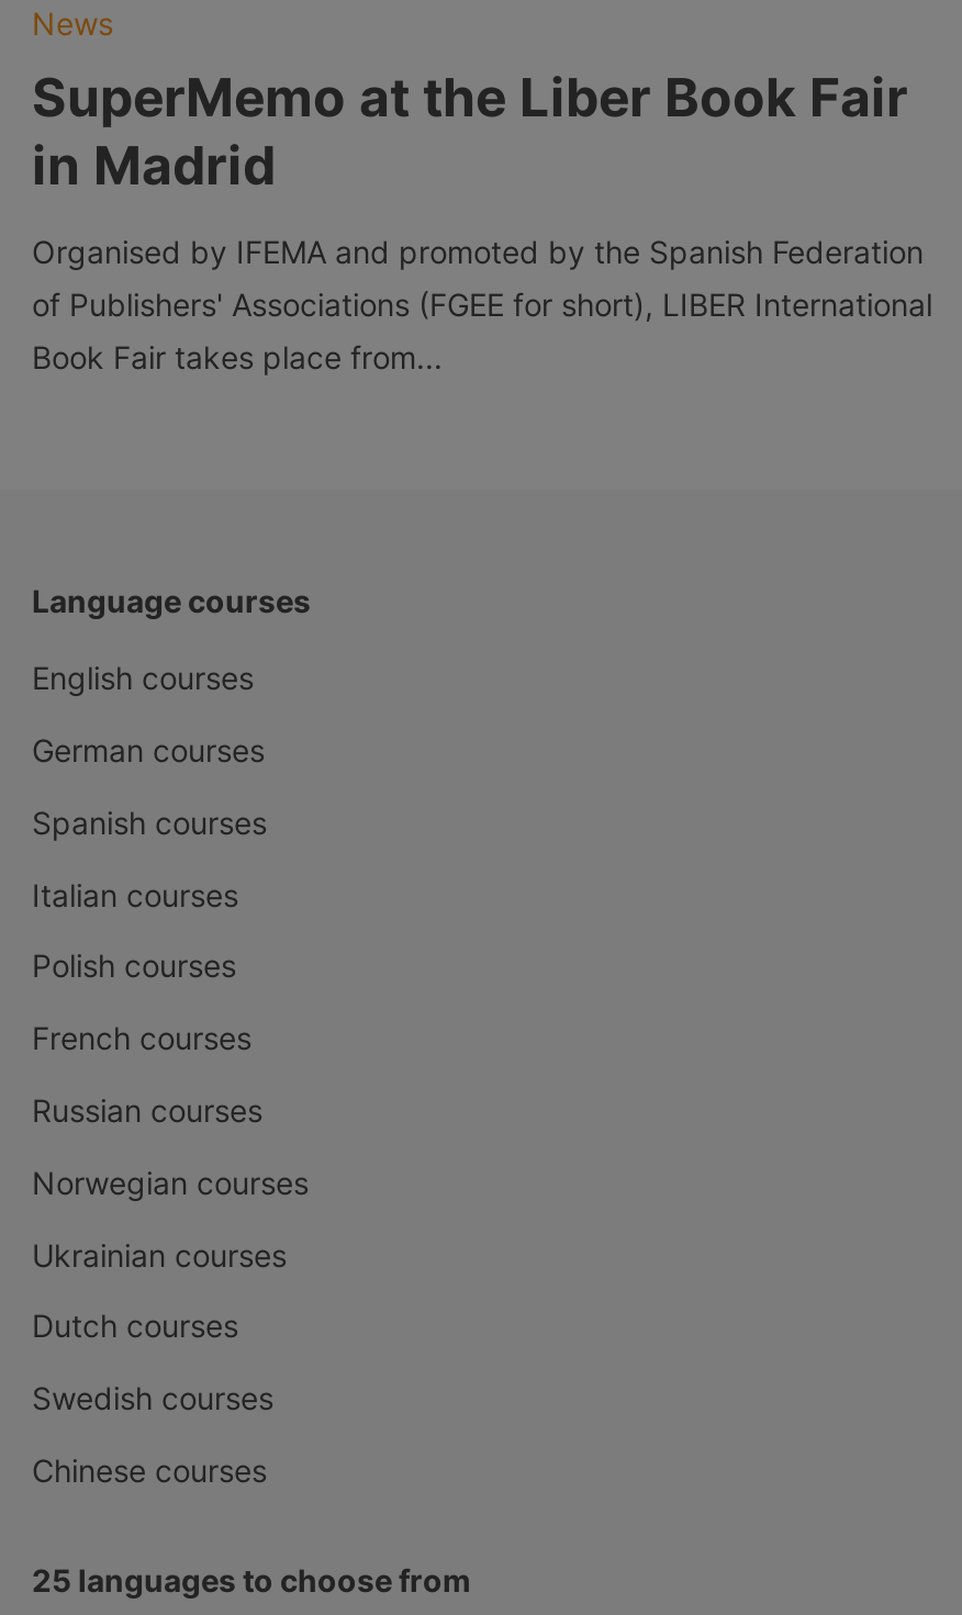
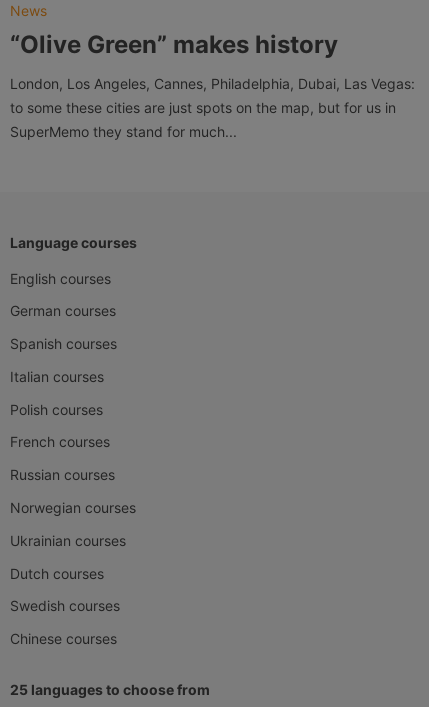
- SuperMemo at the Liber Book Fair
- in Madrid
+ “Olive Green” makes history

- Organised by IFEMA and promoted by the Spanish Federation
- of Publishers' Associations (FGEE for short), LIBER International
- Book Fair takes place from...
+ London, Los Angeles, Cannes, Philadelphia, Dubai, Las Vegas:
+ to some these cities are just spots on the map, but for us in
+ SuperMemo they stand for much...
